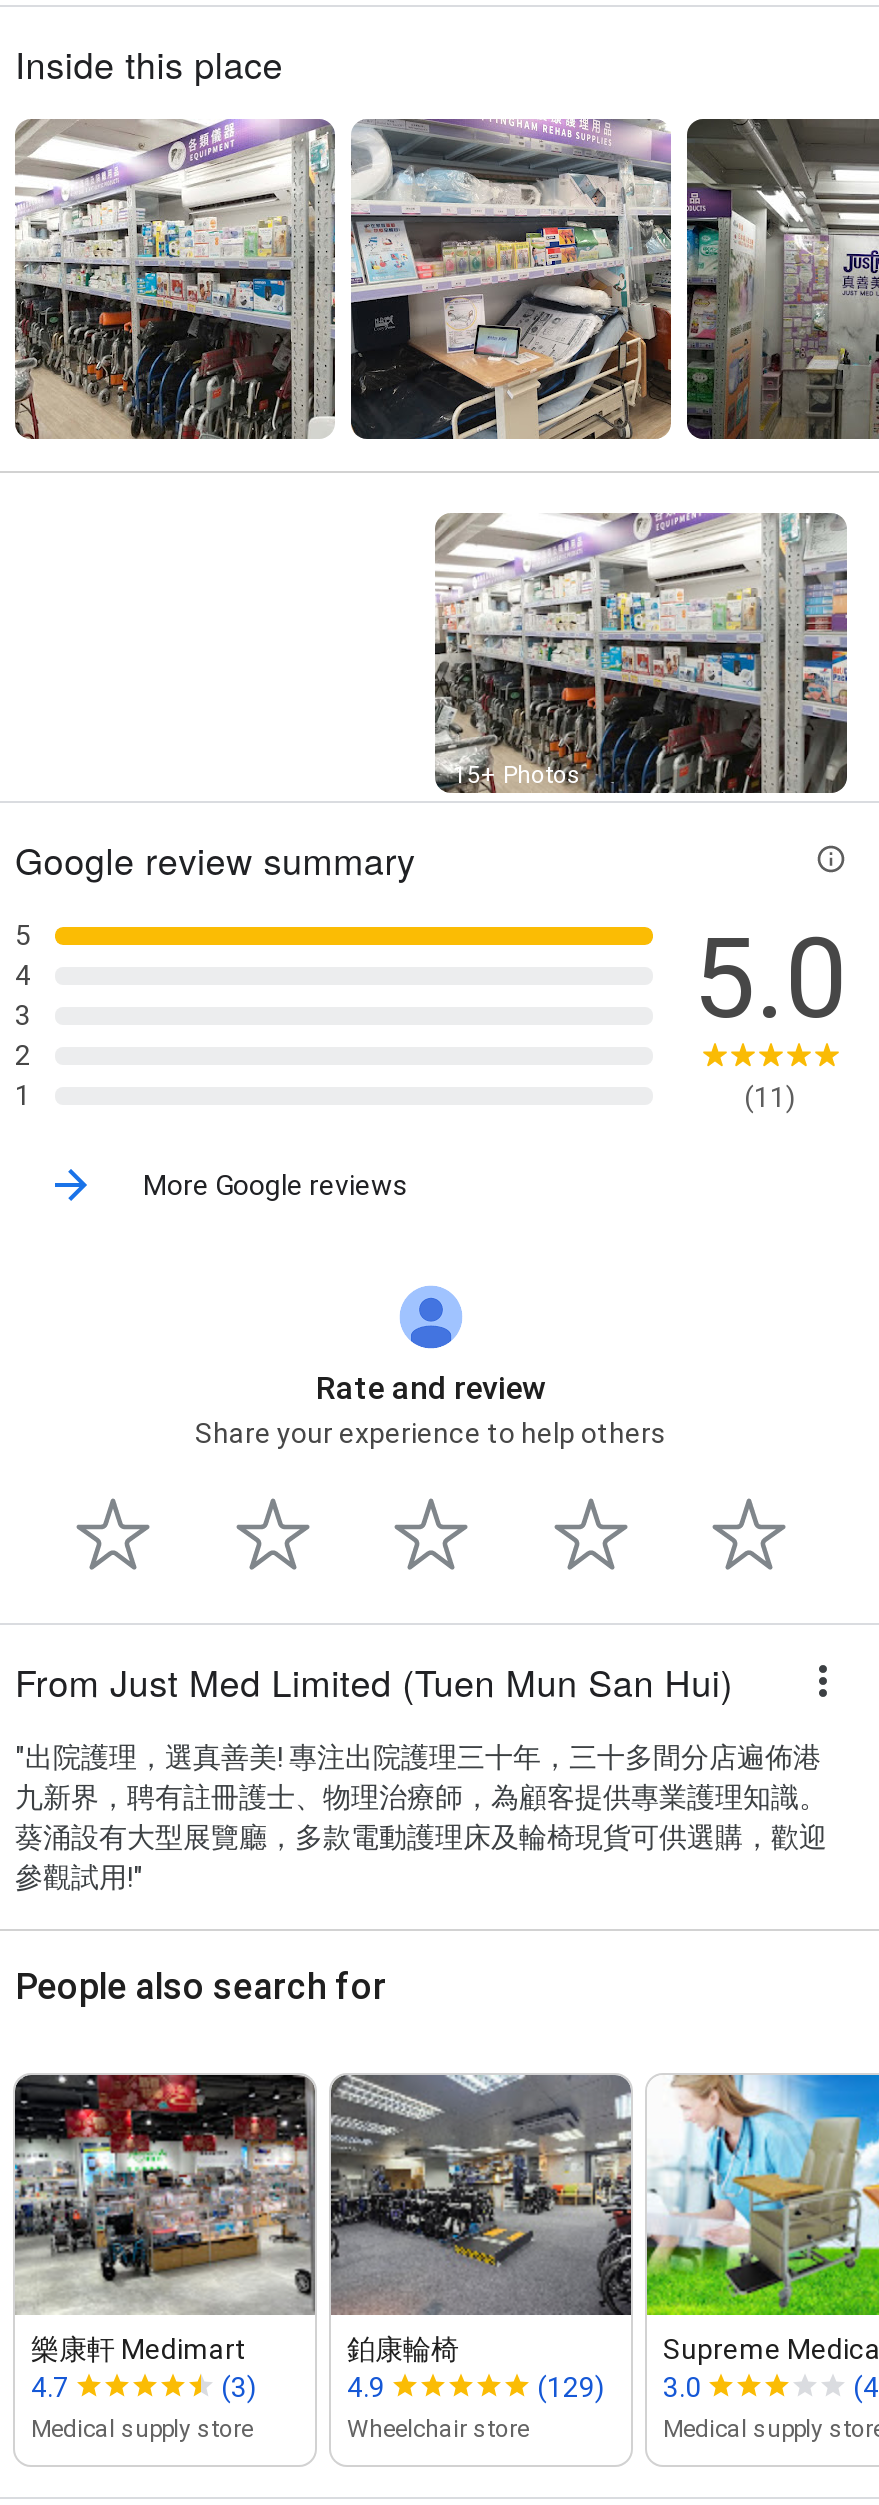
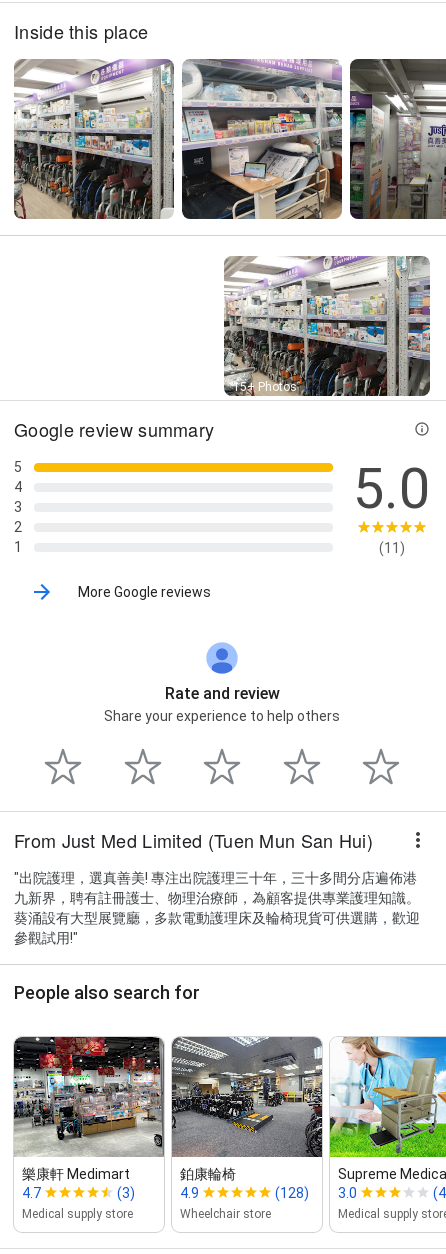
- (129) 3.0
+ (128) 3.0
